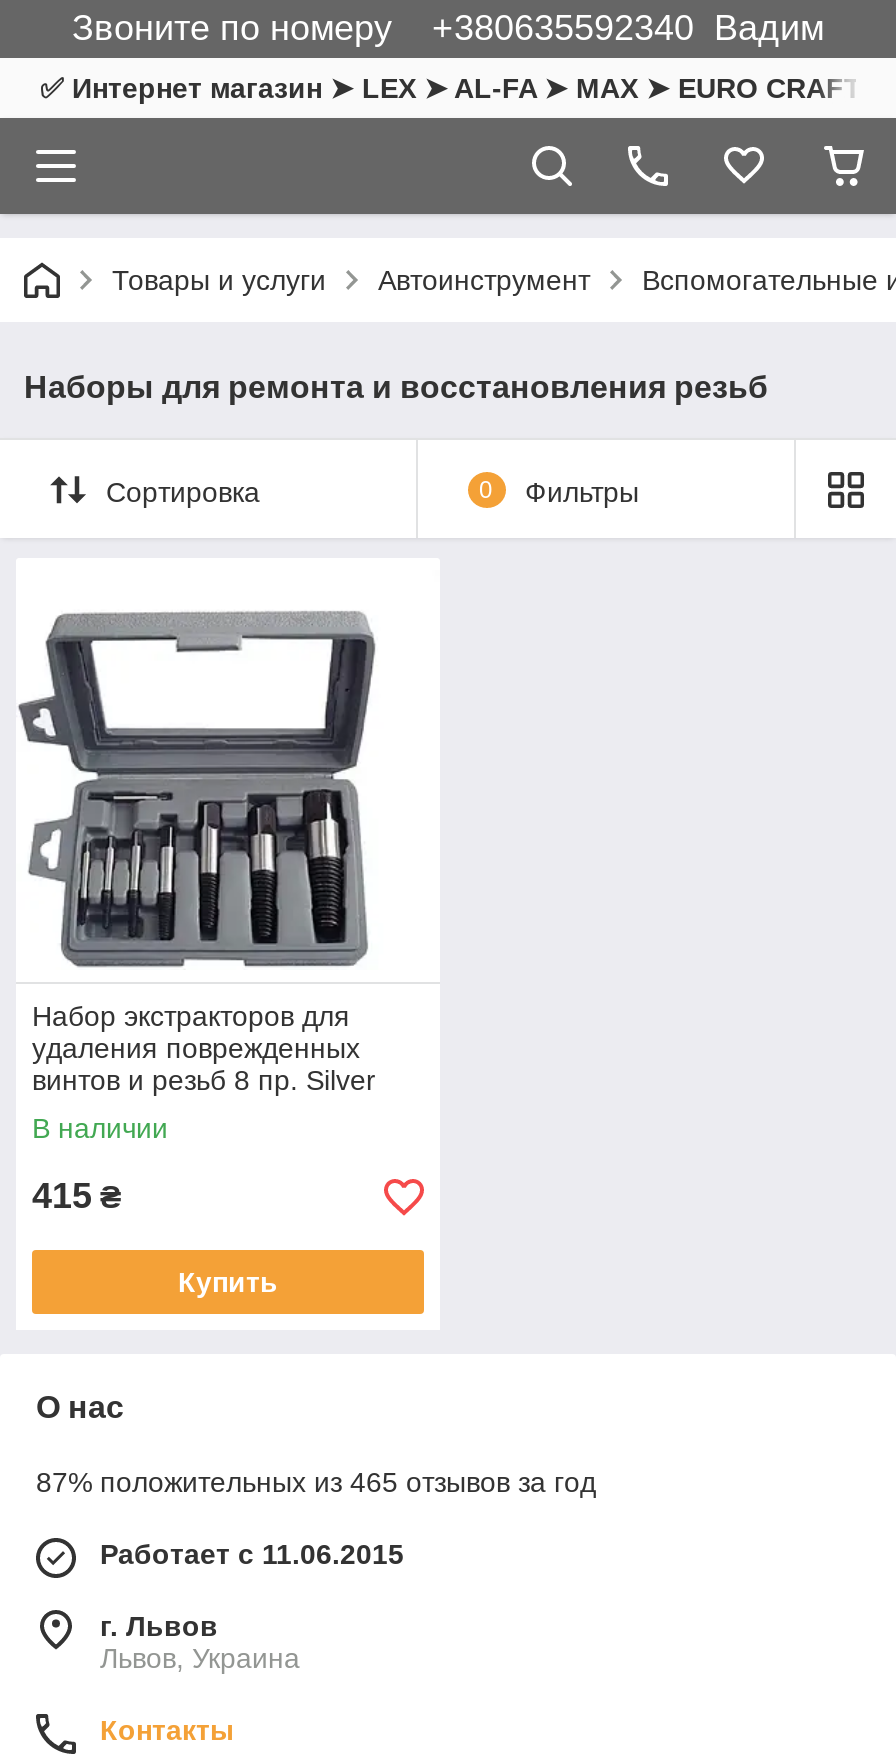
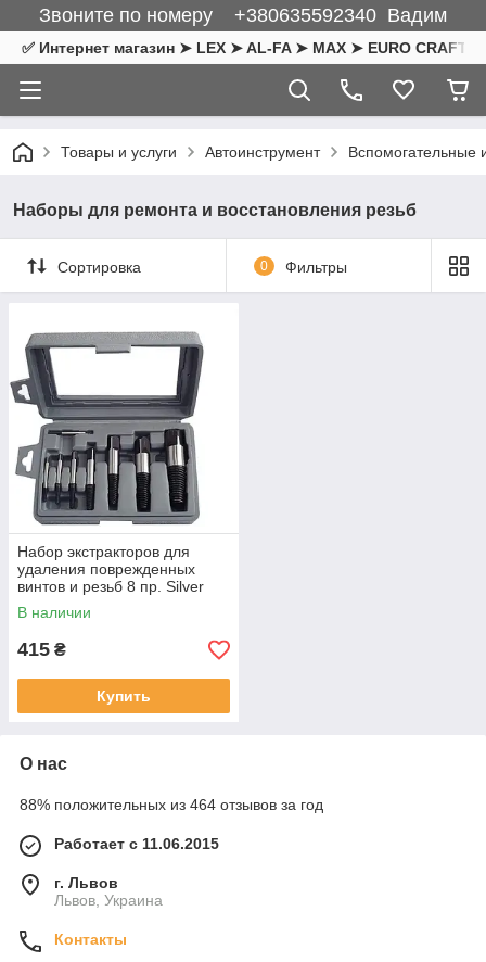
- 87% положительных из 465 отзывов за год
+ 88% положительных из 464 отзывов за год
